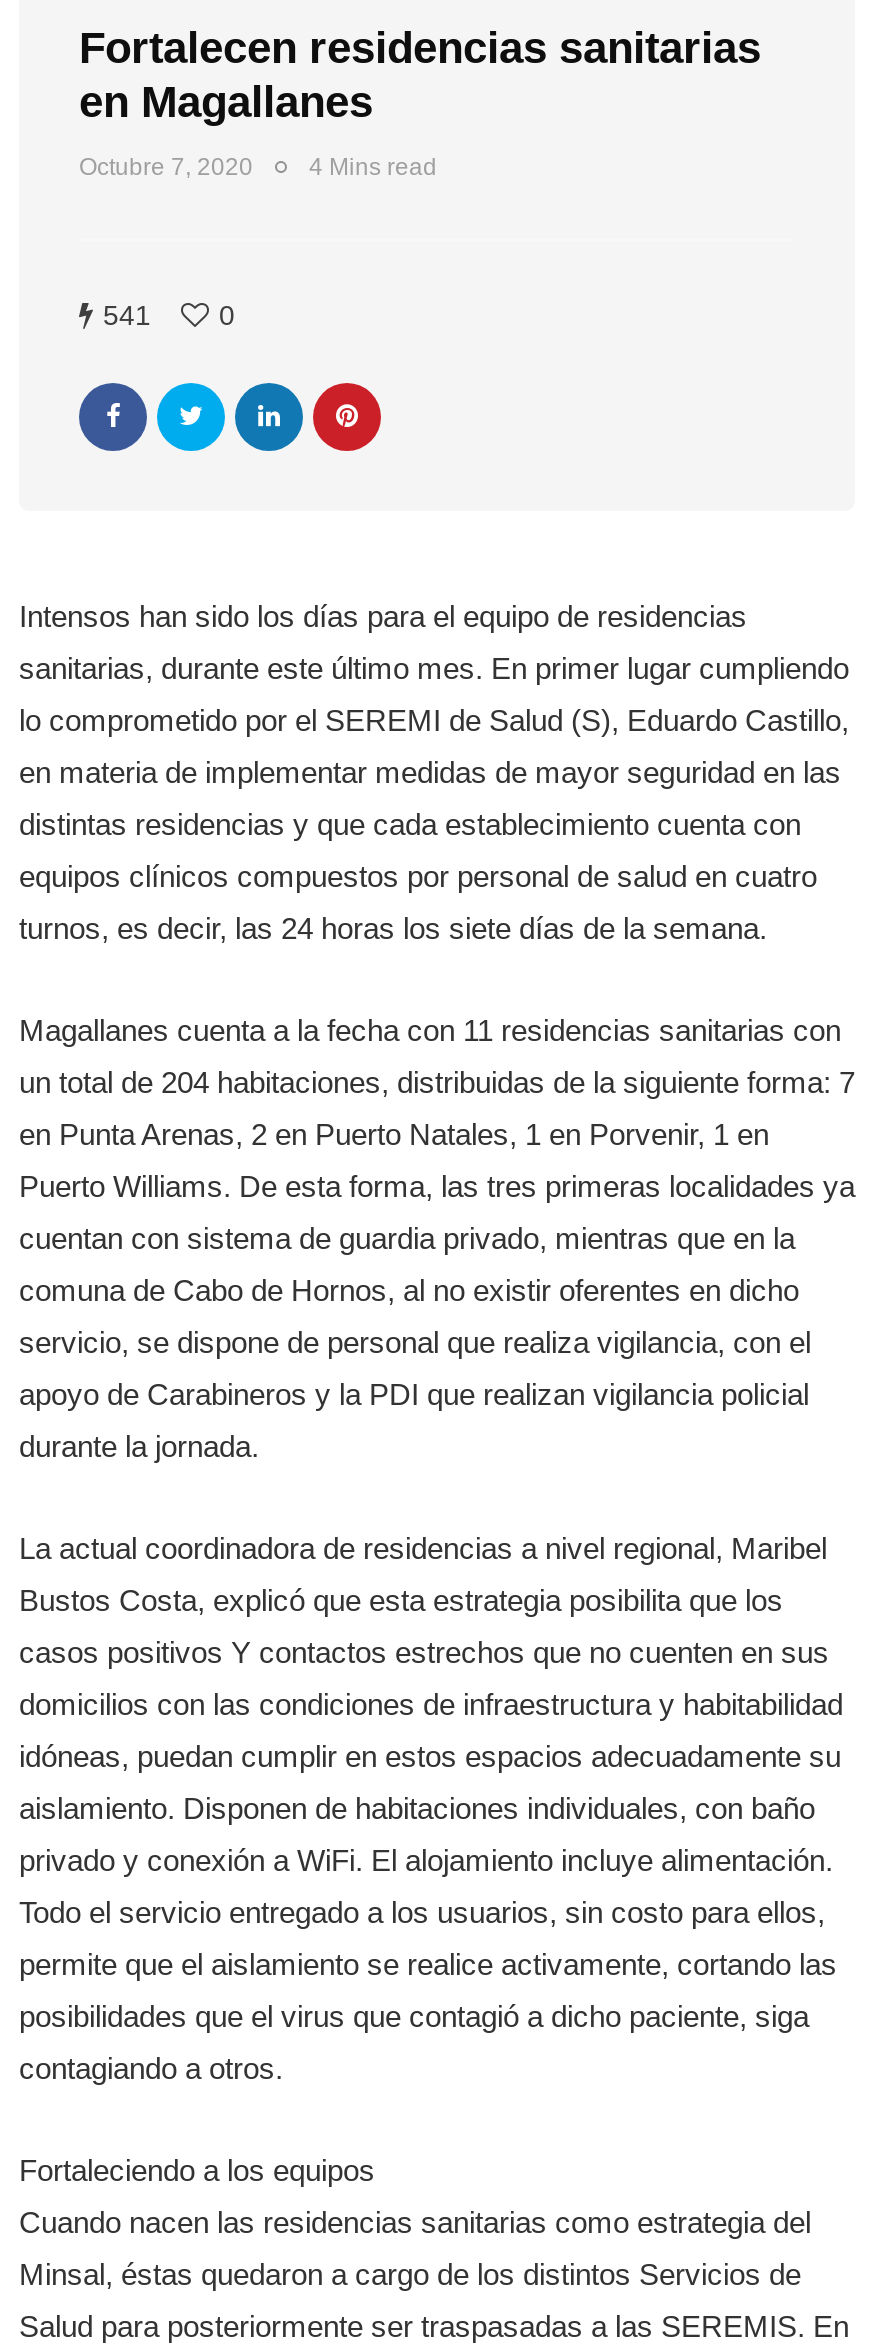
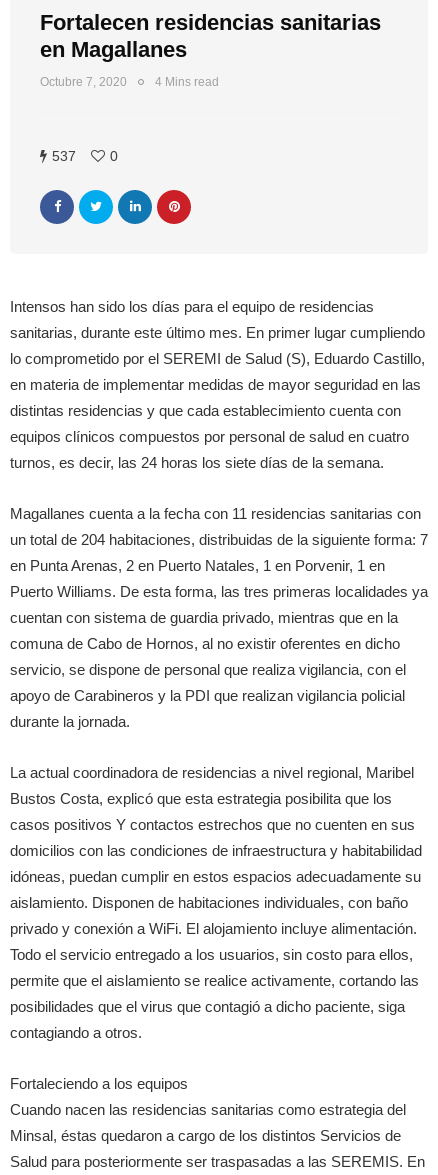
- 541
+ 537
